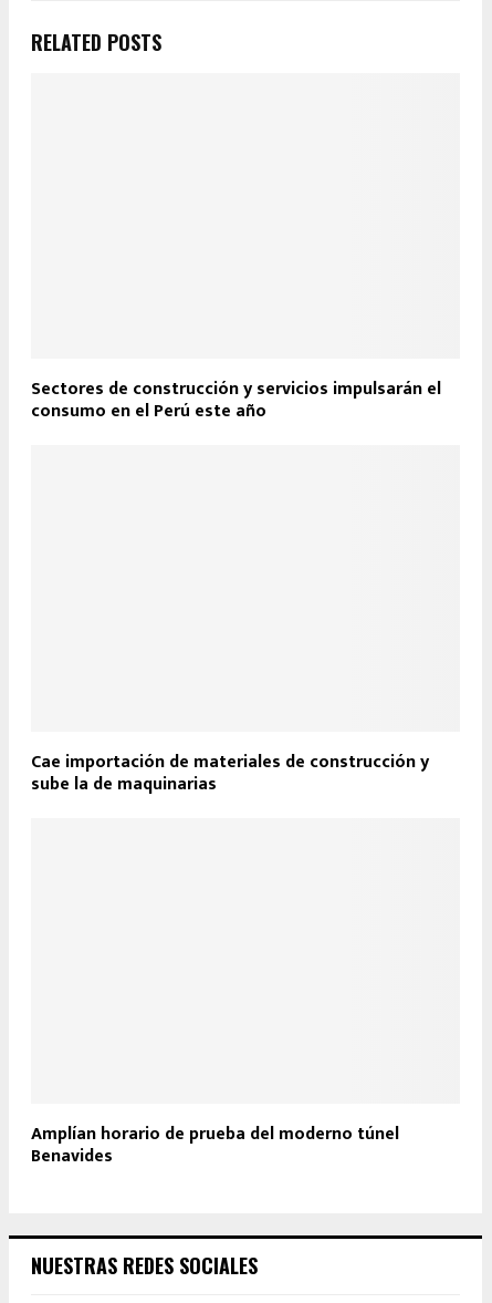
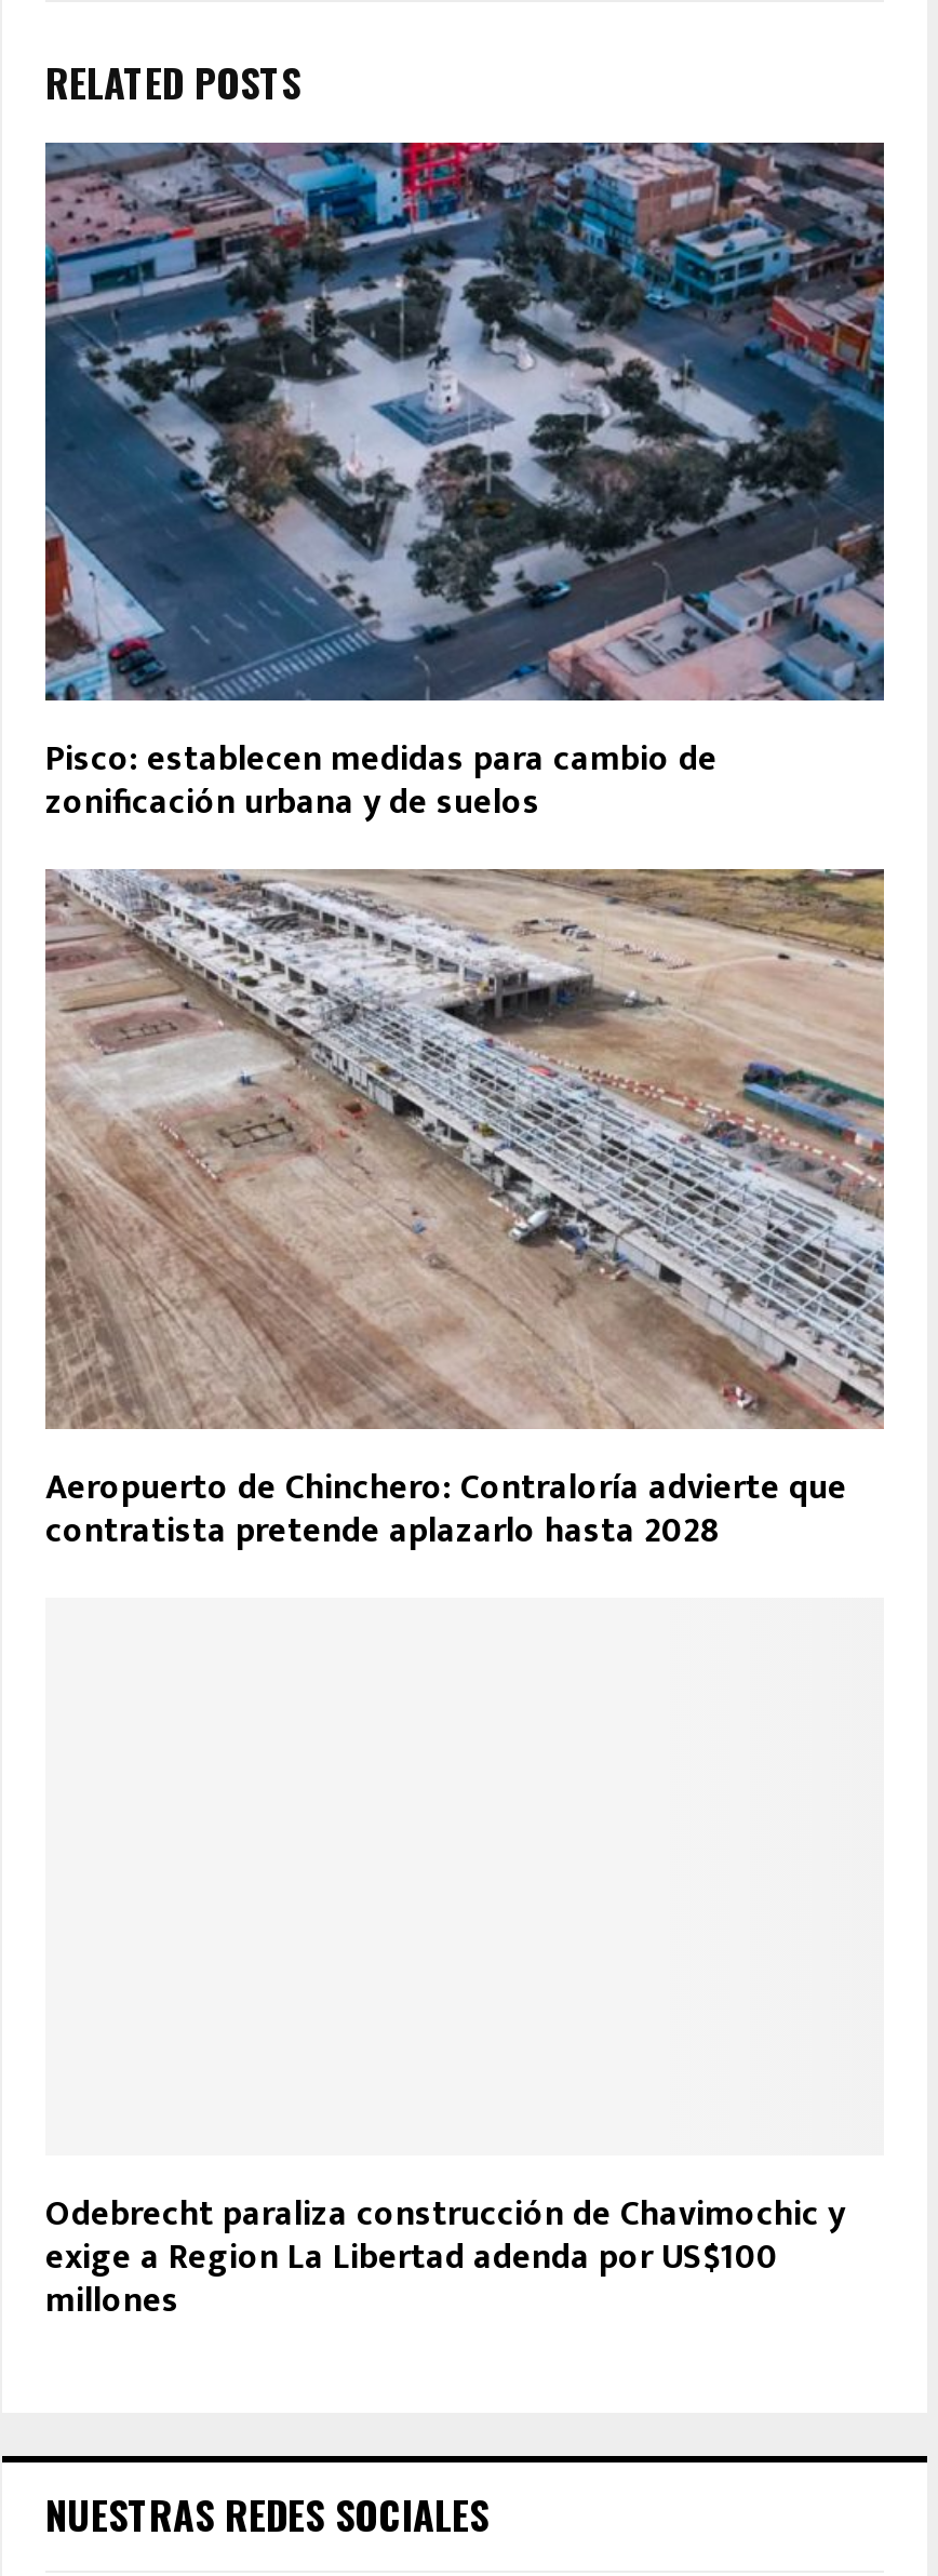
+ [image]

+ [image]

- Sectores de construcción y servicios impulsarán el
- consumo en el Perú este año
+ Pisco: establecen medidas para cambio de
+ zonificación urbana y de suelos

- Cae importación de materiales de construcción y
- sube la de maquinarias
+ Aeropuerto de Chinchero: Contraloría advierte que
+ contratista pretende aplazarlo hasta 2028

- Amplían horario de prueba del moderno túnel
- Benavides
+ Odebrecht paraliza construcción de Chavimochic y
+ exige a Region La Libertad adenda por US$100
+ millones
